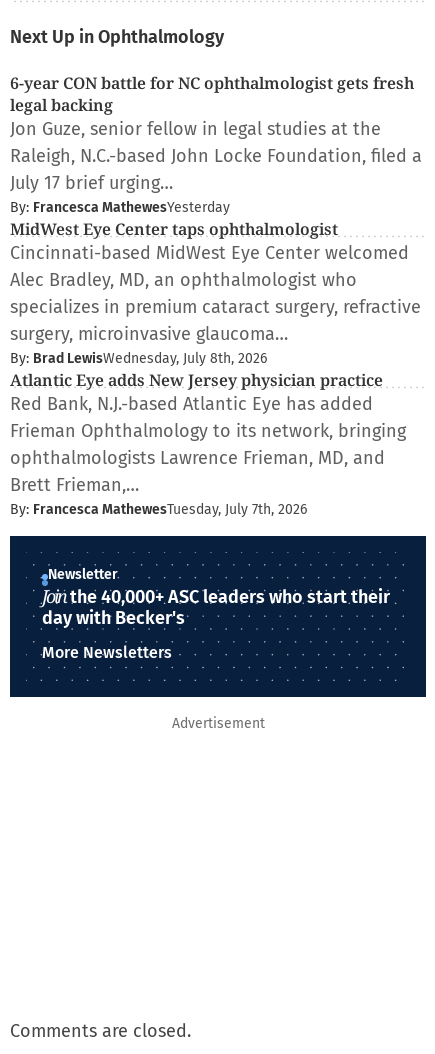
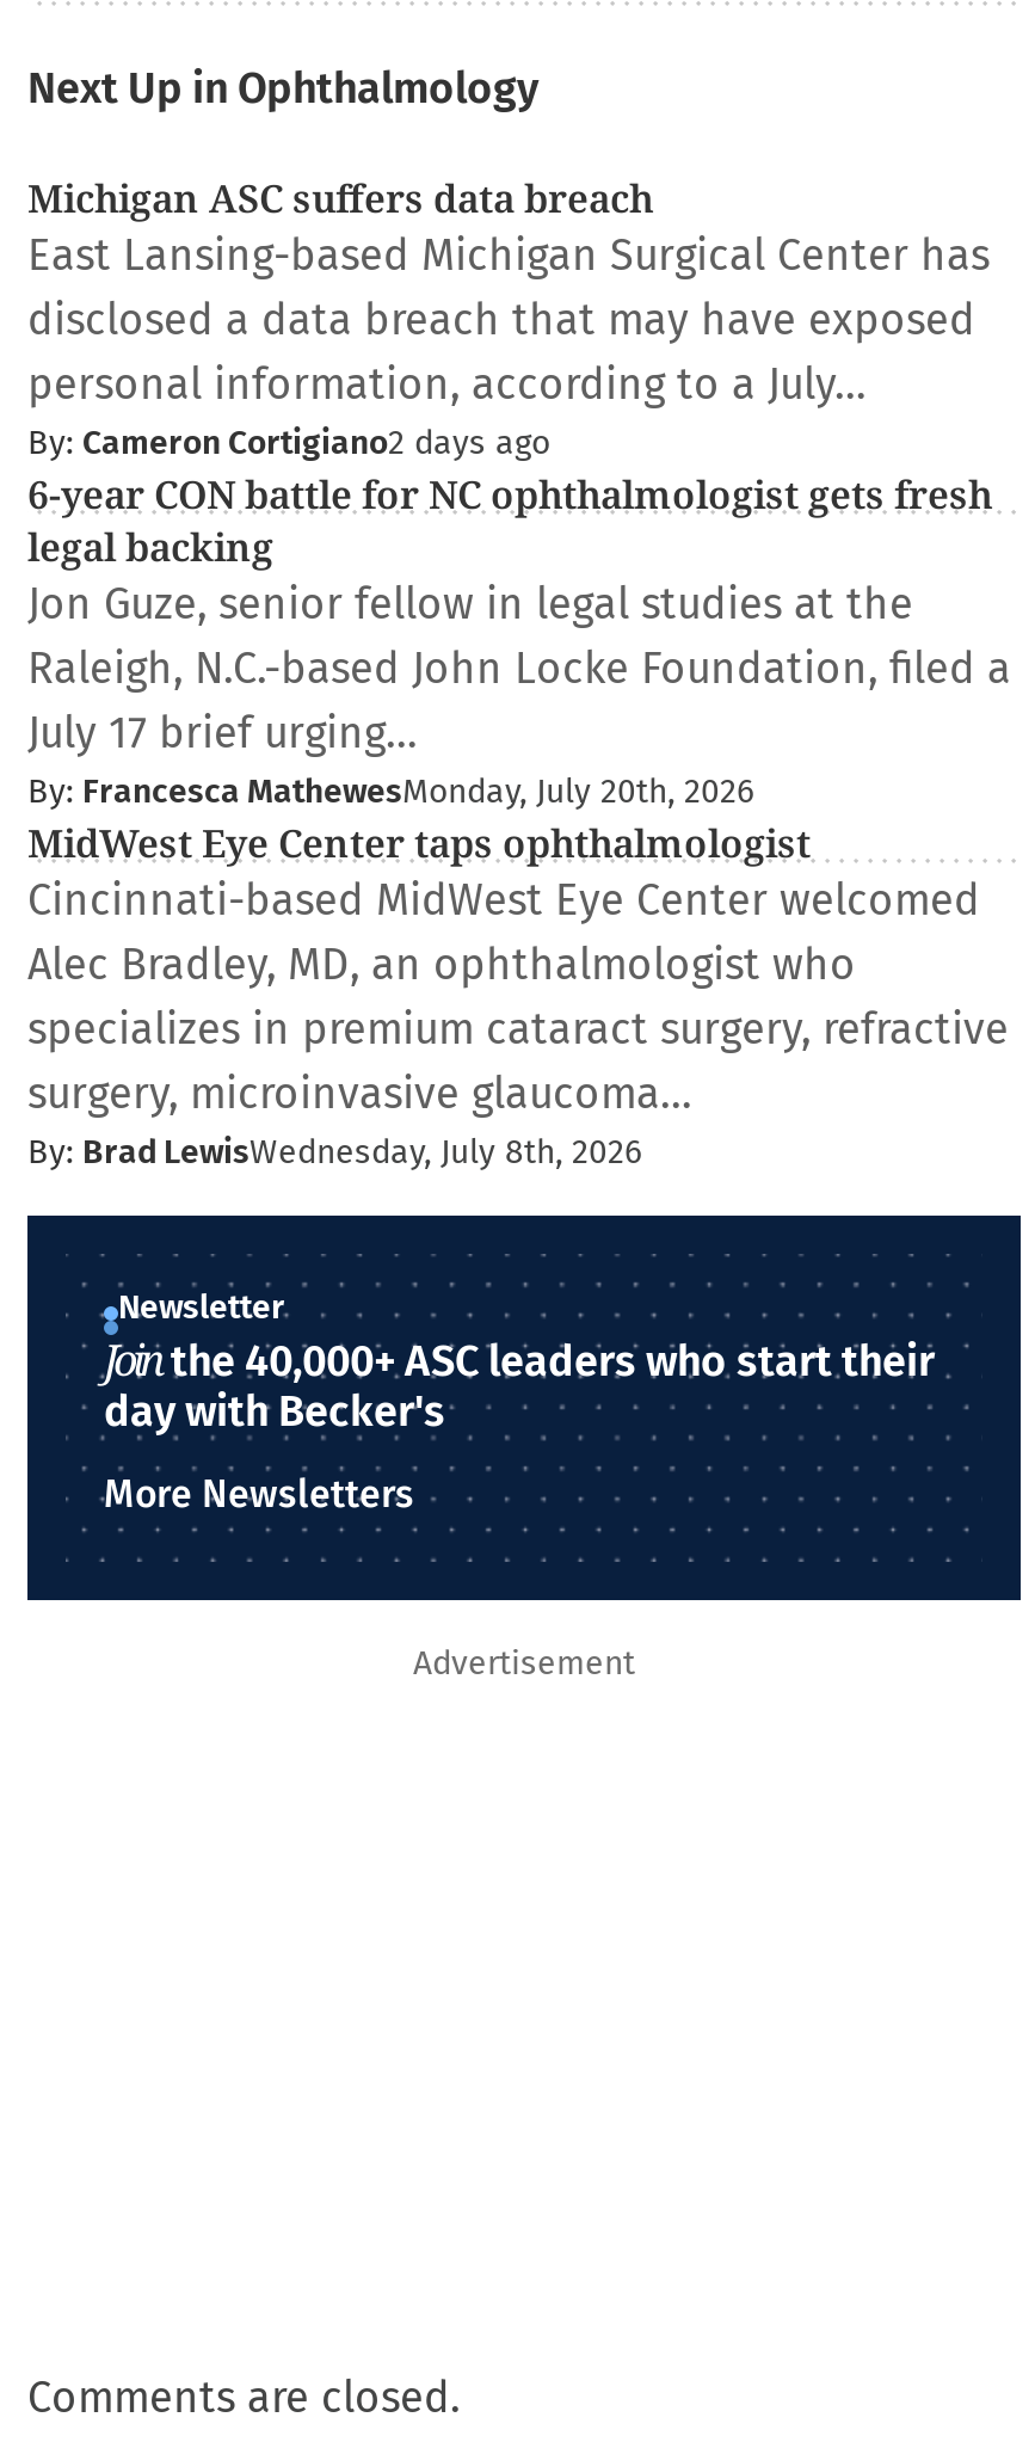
+ Michigan ASC suffers data breach
+ East Lansing-based Michigan Surgical Center has
+ disclosed a data breach that may have exposed
+ personal information, according to a July…
+ By: Cameron Cortigiano2 days ago

moved down: 6-year CON battle for NC ophthalmologist gets fresh | legal backing | Jon Guze, senior fellow in legal studies at the | Raleigh, N.C.-based John Locke Foundation, filed a | July 17 brief urging…

- By: Francesca MathewesYesterday
+ By: Francesca MathewesMonday, July 20th, 2026

moved down: MidWest Eye Center taps ophthalmologist | Cincinnati-based MidWest Eye Center welcomed | Alec Bradley, MD, an ophthalmologist who | specializes in premium cataract surgery, refractive | surgery, microinvasive glaucoma… | By: Brad LewisWednesday, July 8th, 2026

- Atlantic Eye adds New Jersey physician practice
- Red Bank, N.J.-based Atlantic Eye has added
- Frieman Ophthalmology to its network, bringing
- ophthalmologists Lawrence Frieman, MD, and
- Brett Frieman,…
- By: Francesca MathewesTuesday, July 7th, 2026
